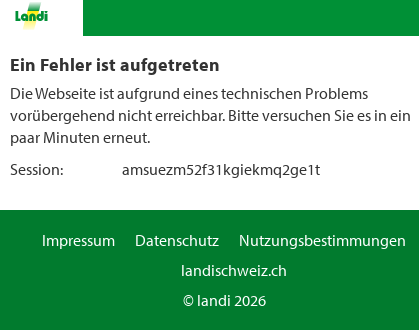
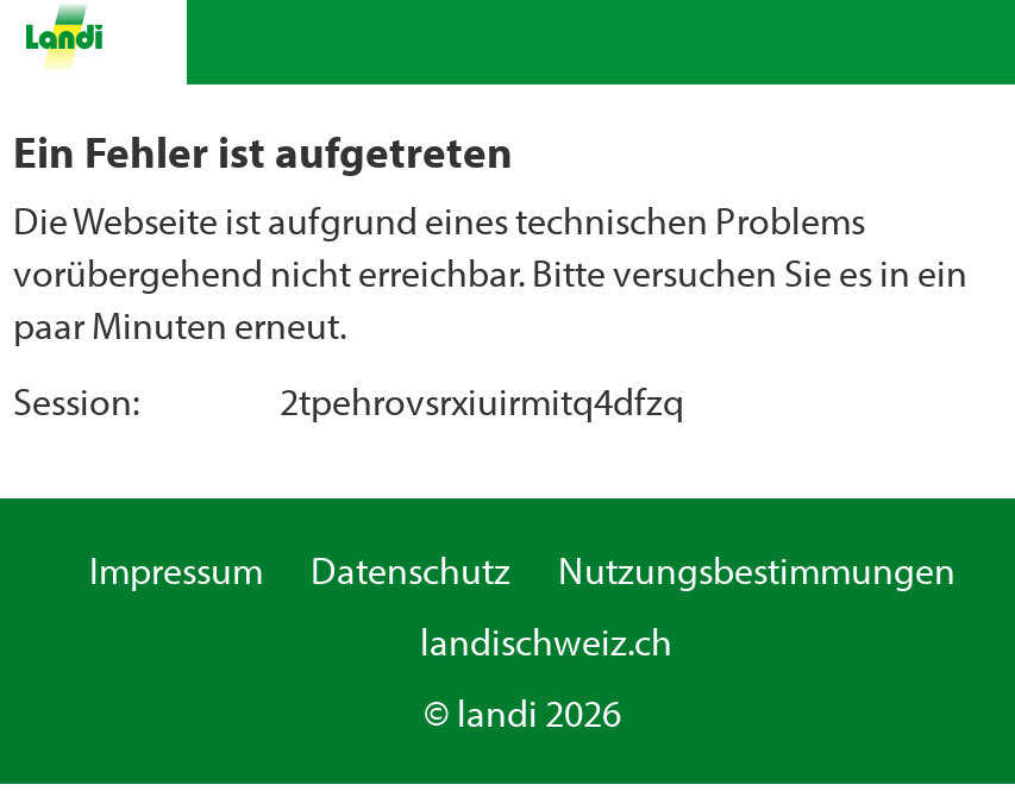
- amsuezm52f31kgiekmq2ge1t
+ 2tpehrovsrxiuirmitq4dfzq
